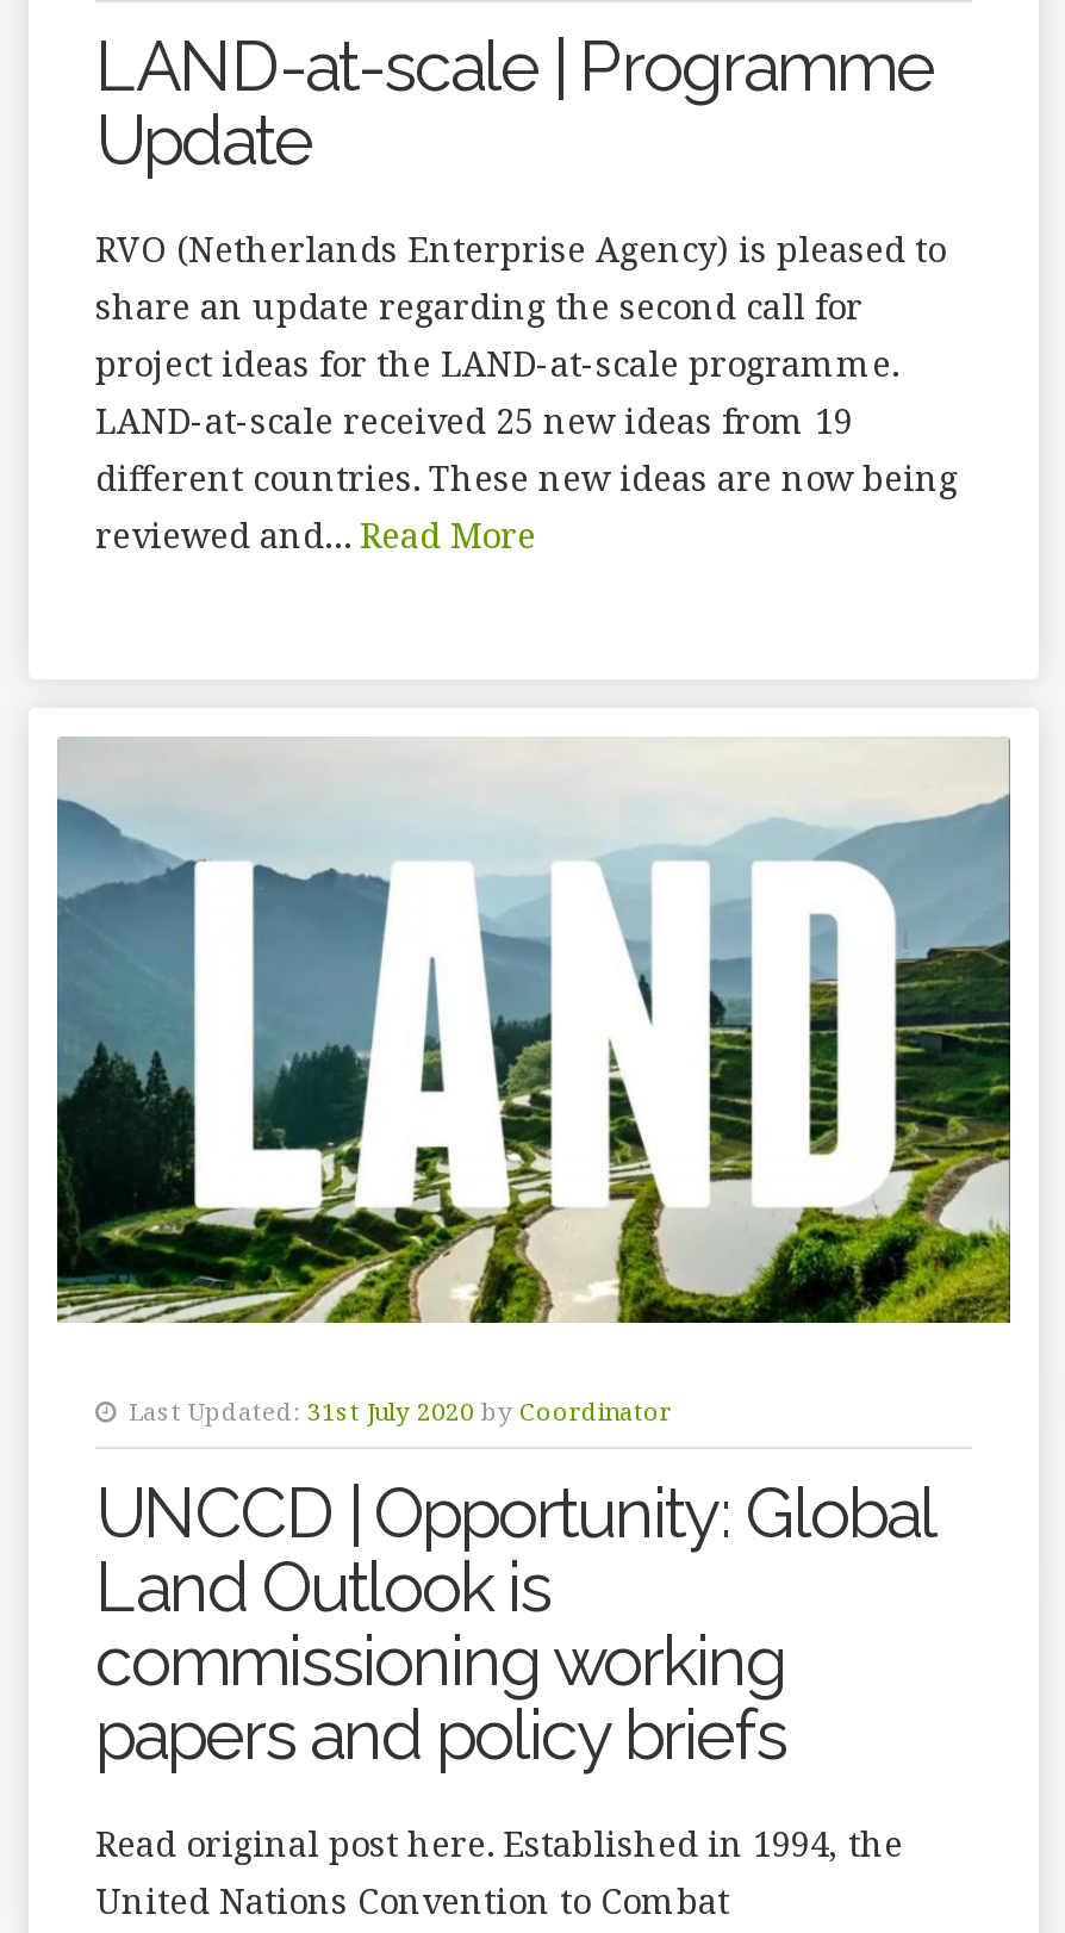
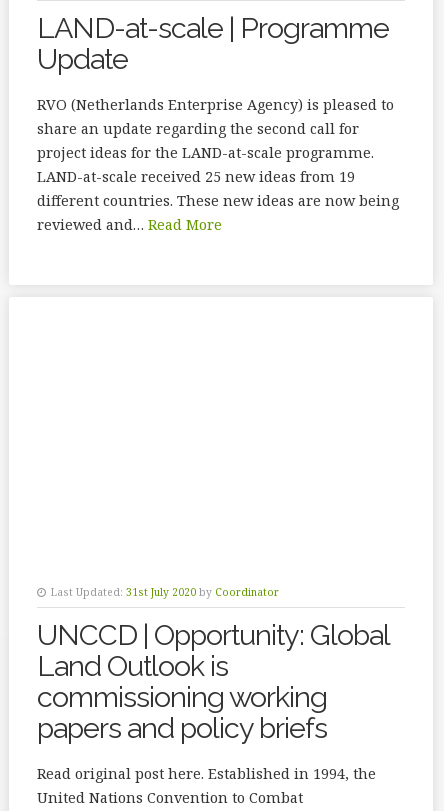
- [image]
